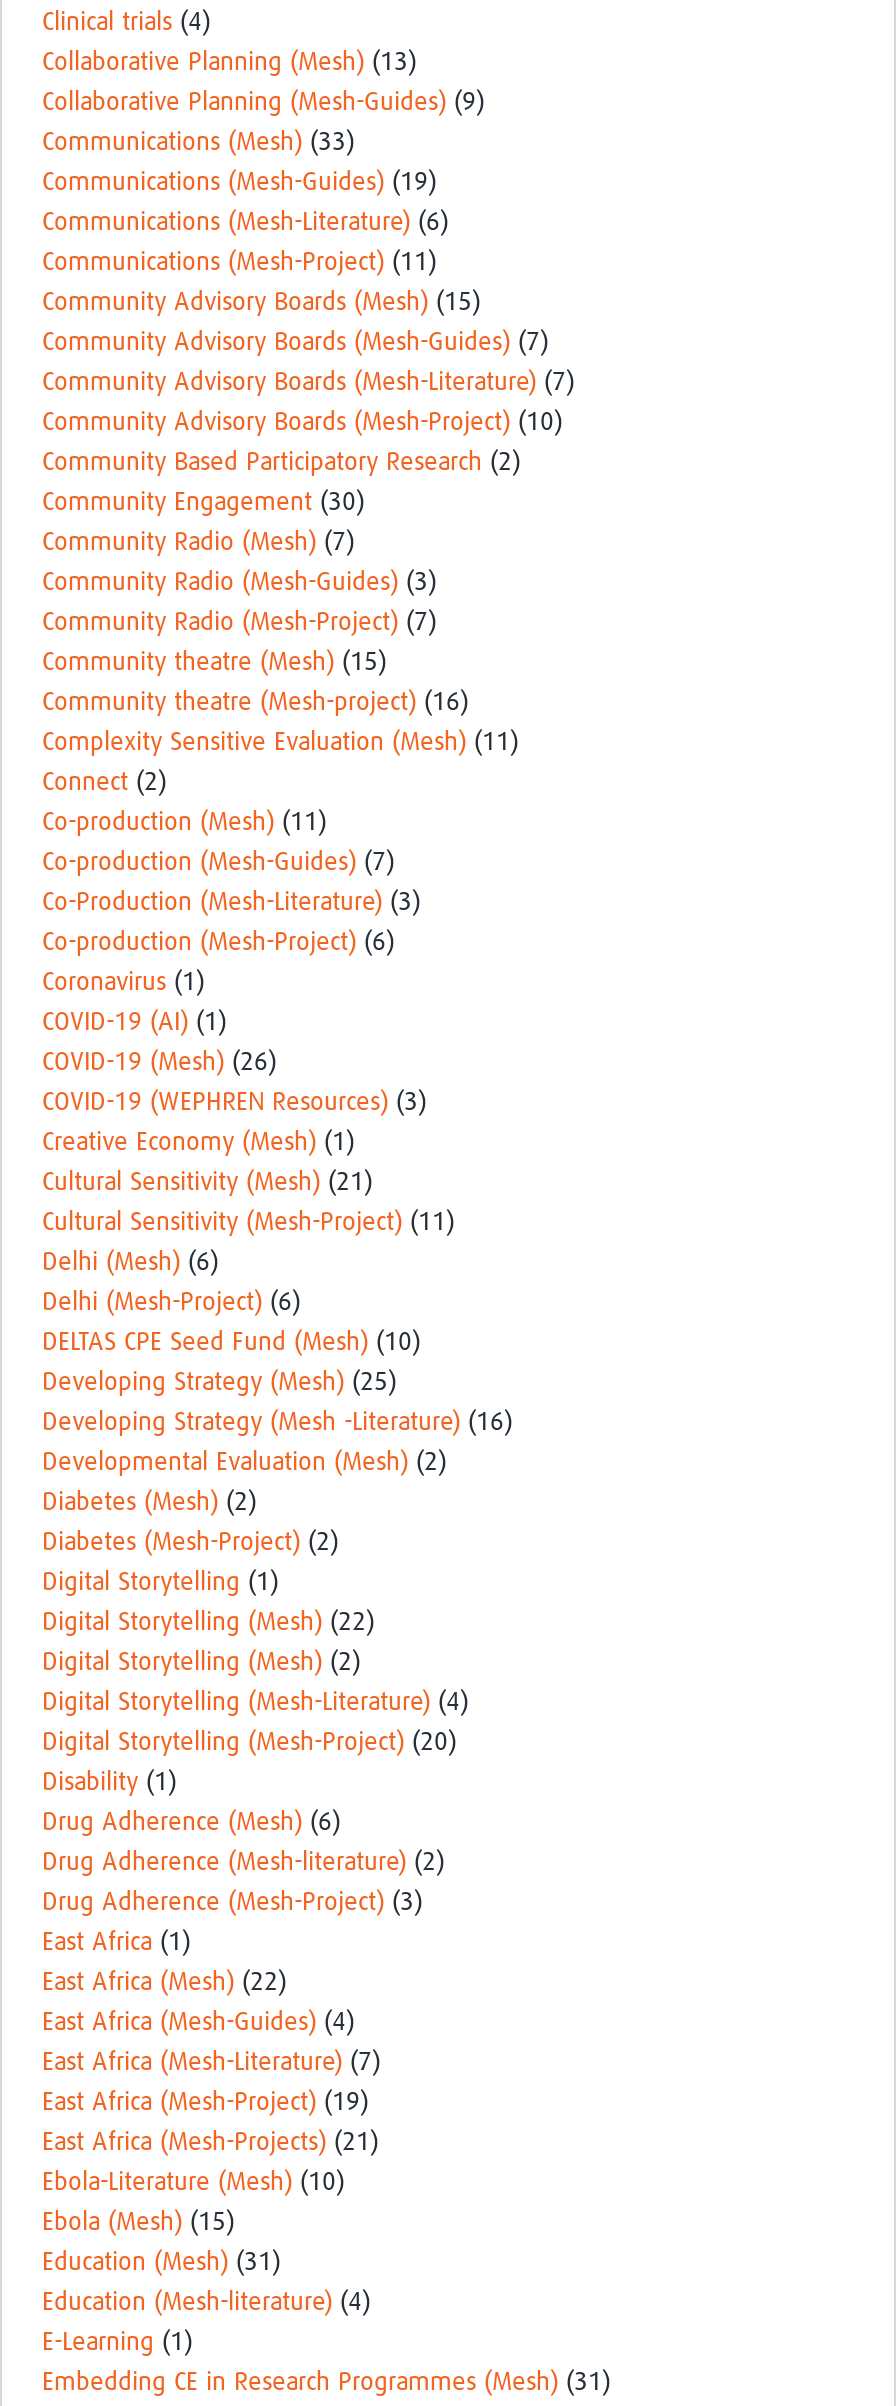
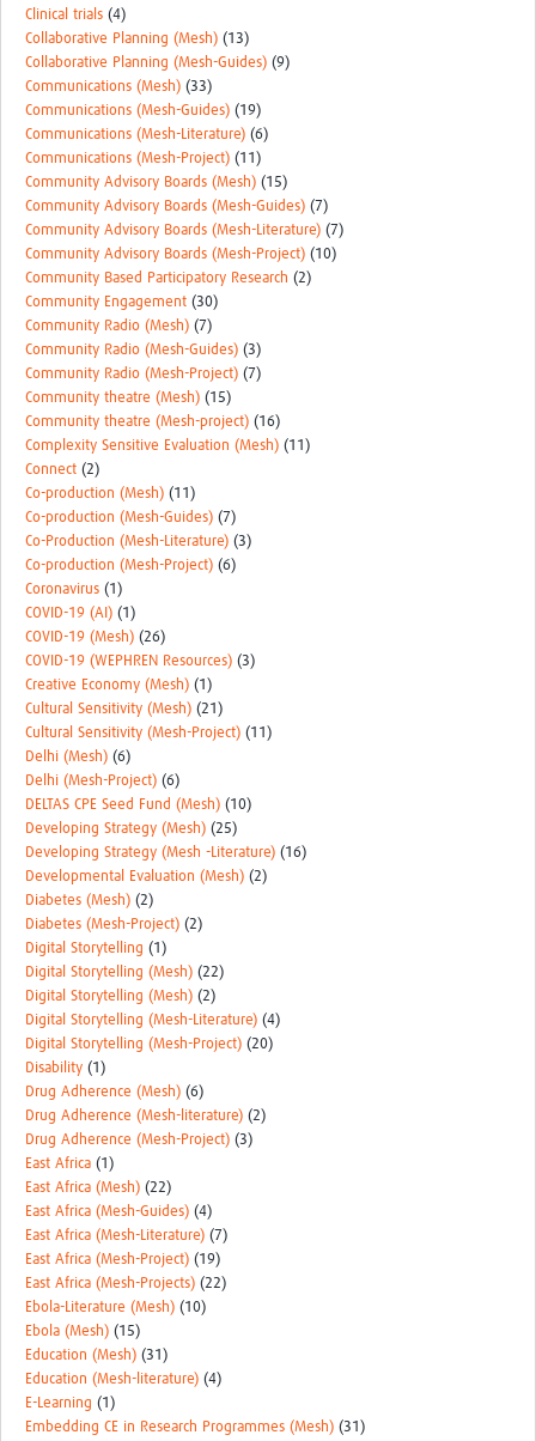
- East Africa (Mesh-Projects) (21)
+ East Africa (Mesh-Projects) (22)
